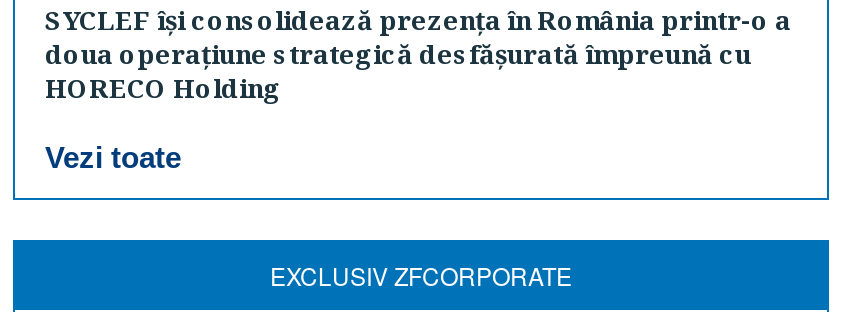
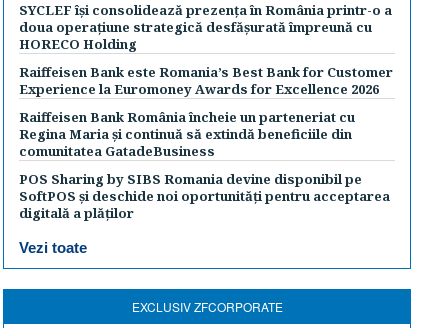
+ Raiffeisen Bank este Romania’s Best Bank for Customer
+ Experience la Euromoney Awards for Excellence 2026
+ Raiffeisen Bank România încheie un parteneriat cu
+ Regina Maria și continuă să extindă beneficiile din
+ comunitatea GatadeBusiness
+ POS Sharing by SIBS Romania devine disponibil pe
+ SoftPOS și deschide noi oportunități pentru acceptarea
+ digitală a plăților
